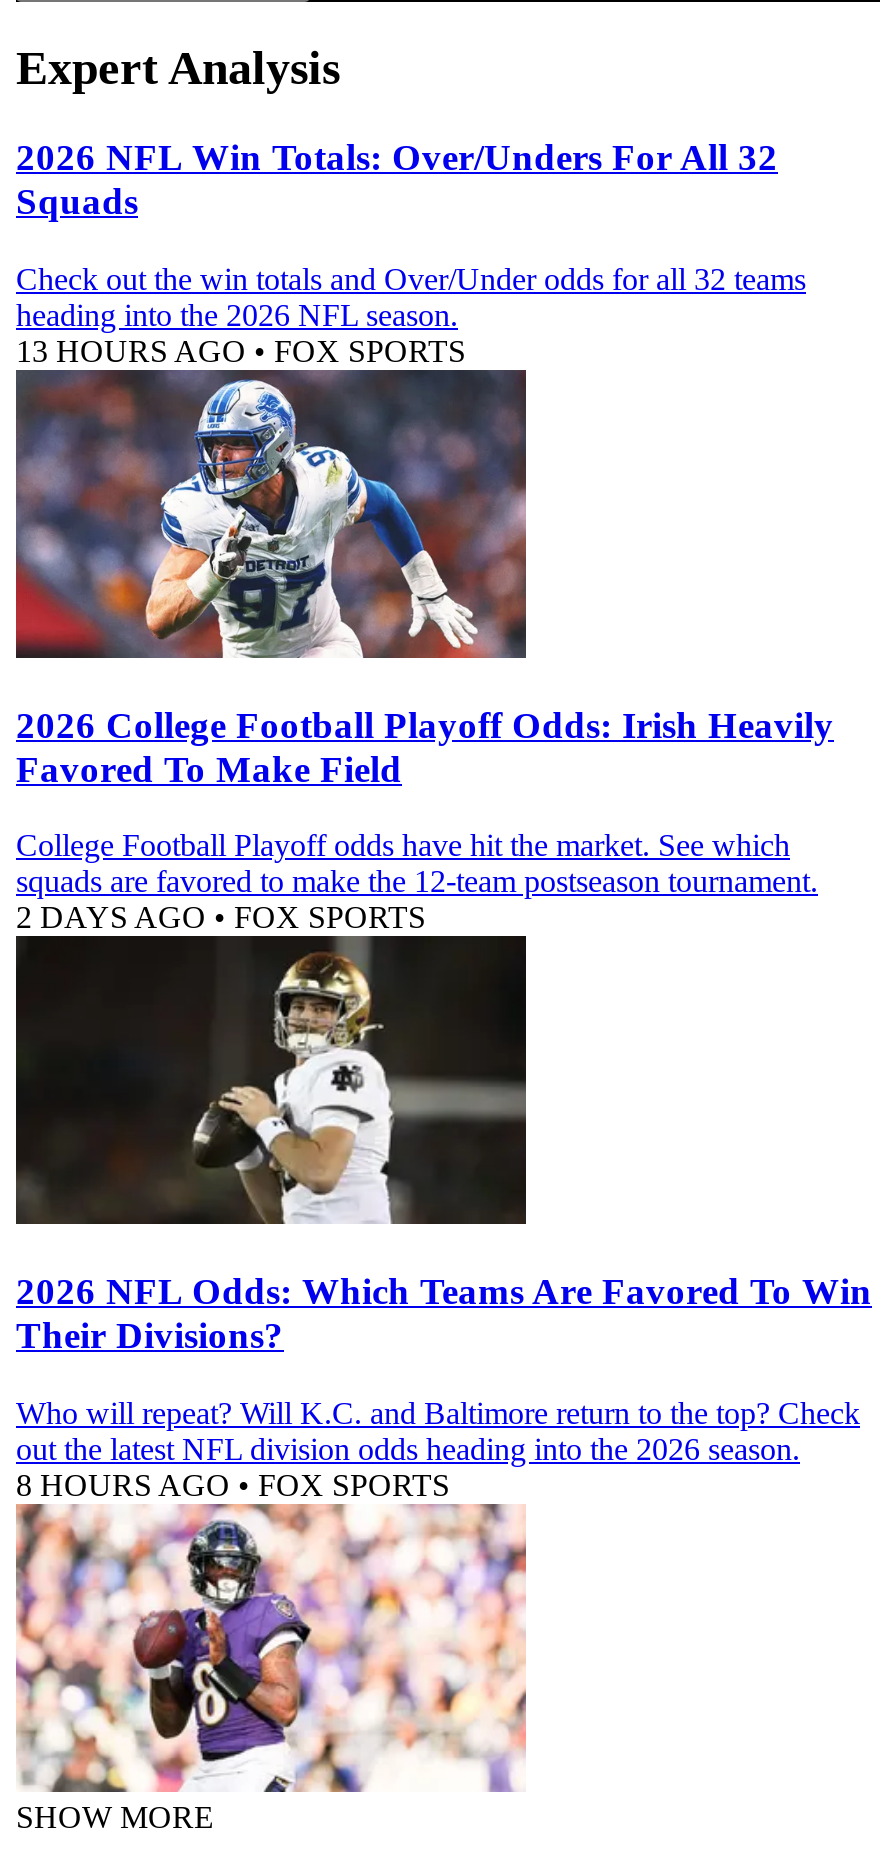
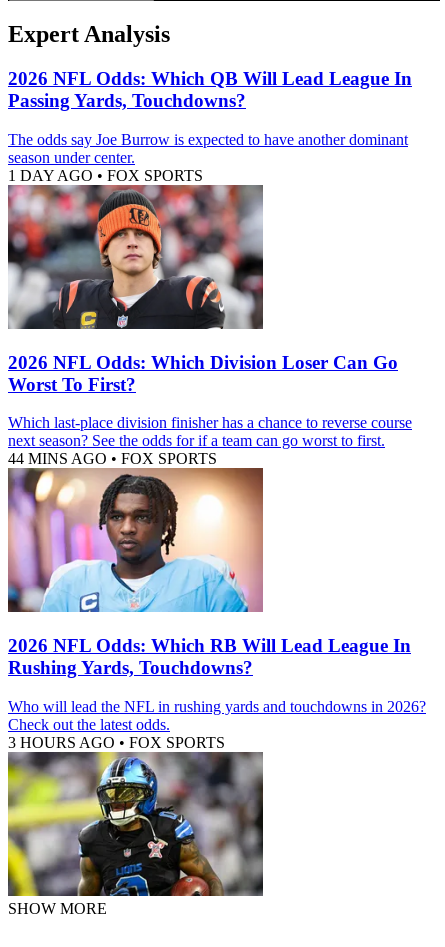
- 2026 NFL Win Totals: Over/Unders For All 32
- Squads
+ 2026 NFL Odds: Which QB Will Lead League In
+ Passing Yards, Touchdowns?

- Check out the win totals and Over/Under odds for all 32 teams
- heading into the 2026 NFL season.
- 13 HOURS AGO • FOX SPORTS
+ The odds say Joe Burrow is expected to have another dominant
+ season under center.
+ 1 DAY AGO • FOX SPORTS

- [image]
- 2026 College Football Playoff Odds: Irish Heavily
- Favored To Make Field
+ [image]
+ 2026 NFL Odds: Which Division Loser Can Go
+ Worst To First?

- [image]
- College Football Playoff odds have hit the market. See which
- squads are favored to make the 12-team postseason tournament.
- 2 DAYS AGO • FOX SPORTS
+ [image]
+ Which last-place division finisher has a chance to reverse course
+ next season? See the odds for if a team can go worst to first.
+ 44 MINS AGO • FOX SPORTS

- 2026 NFL Odds: Which Teams Are Favored To Win
- Their Divisions?
+ 2026 NFL Odds: Which RB Will Lead League In
+ Rushing Yards, Touchdowns?

- Who will repeat? Will K.C. and Baltimore return to the top? Check
- out the latest NFL division odds heading into the 2026 season.
- 8 HOURS AGO • FOX SPORTS
+ Who will lead the NFL in rushing yards and touchdowns in 2026?
+ Check out the latest odds.
+ 3 HOURS AGO • FOX SPORTS

- [image]
+ [image]
